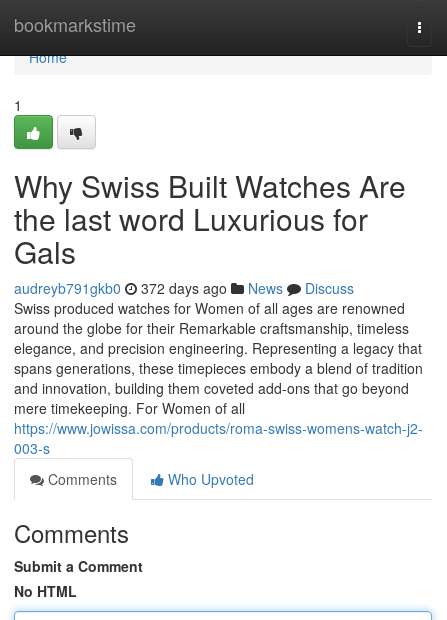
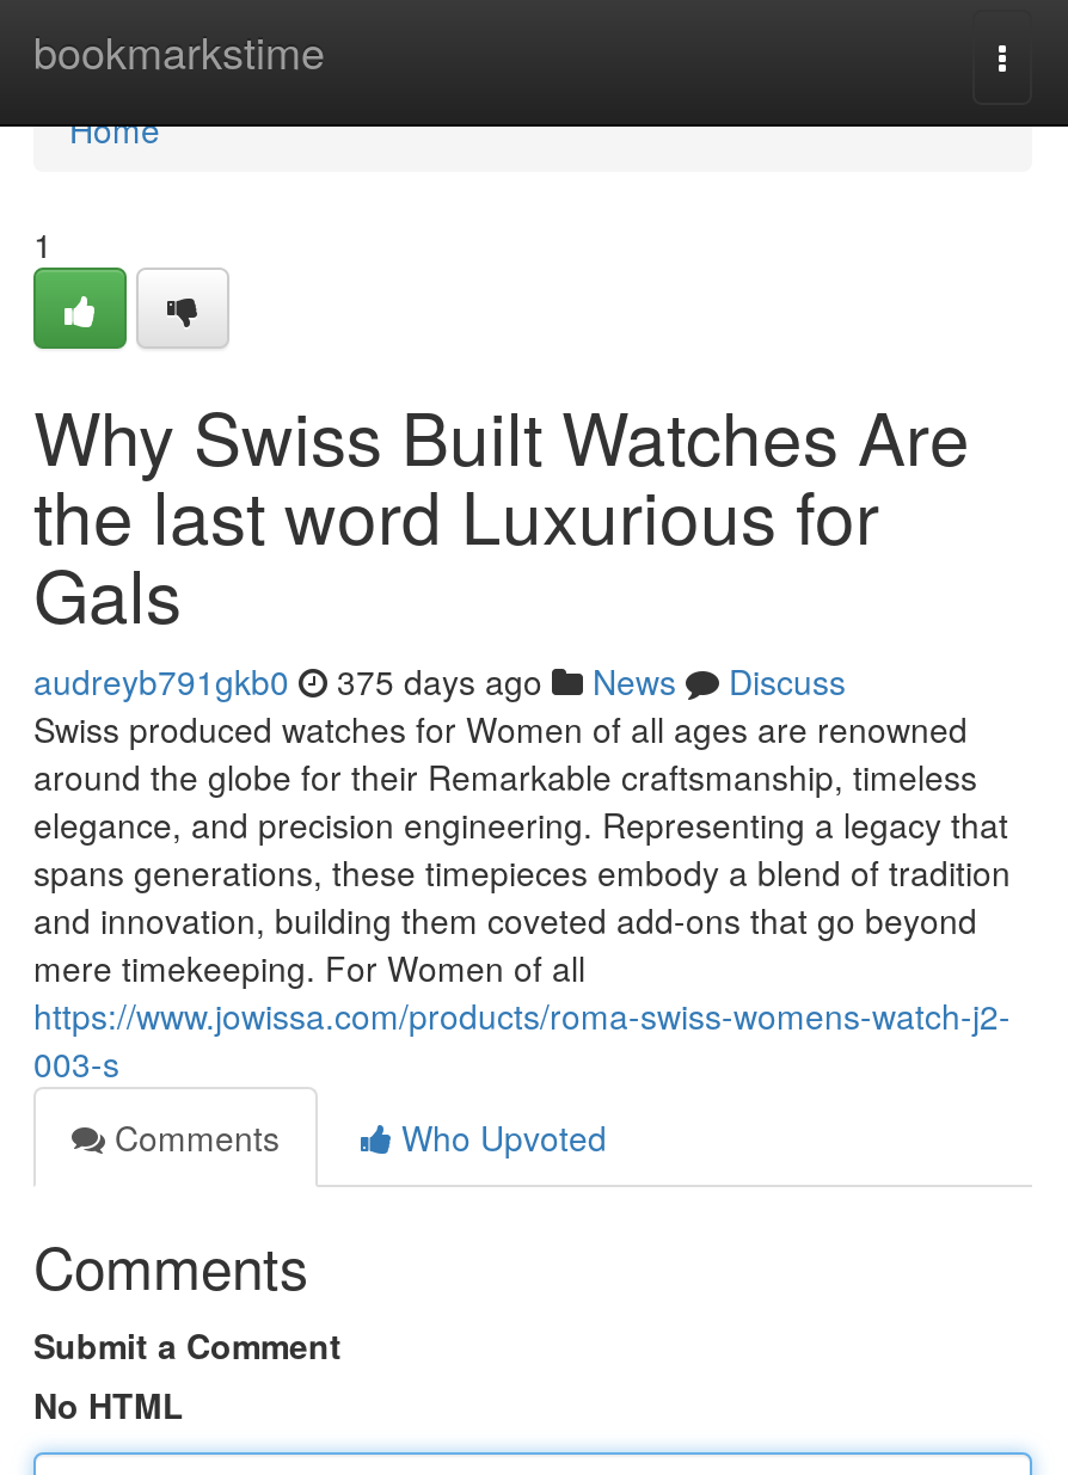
- audreyb791gkb0 372 days ago News Discuss
+ audreyb791gkb0 375 days ago News Discuss
